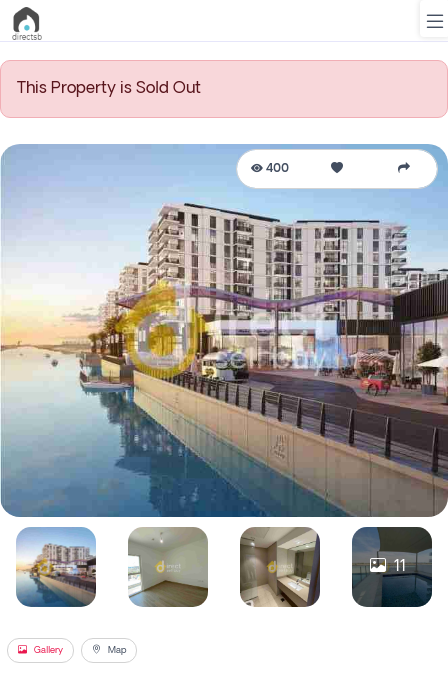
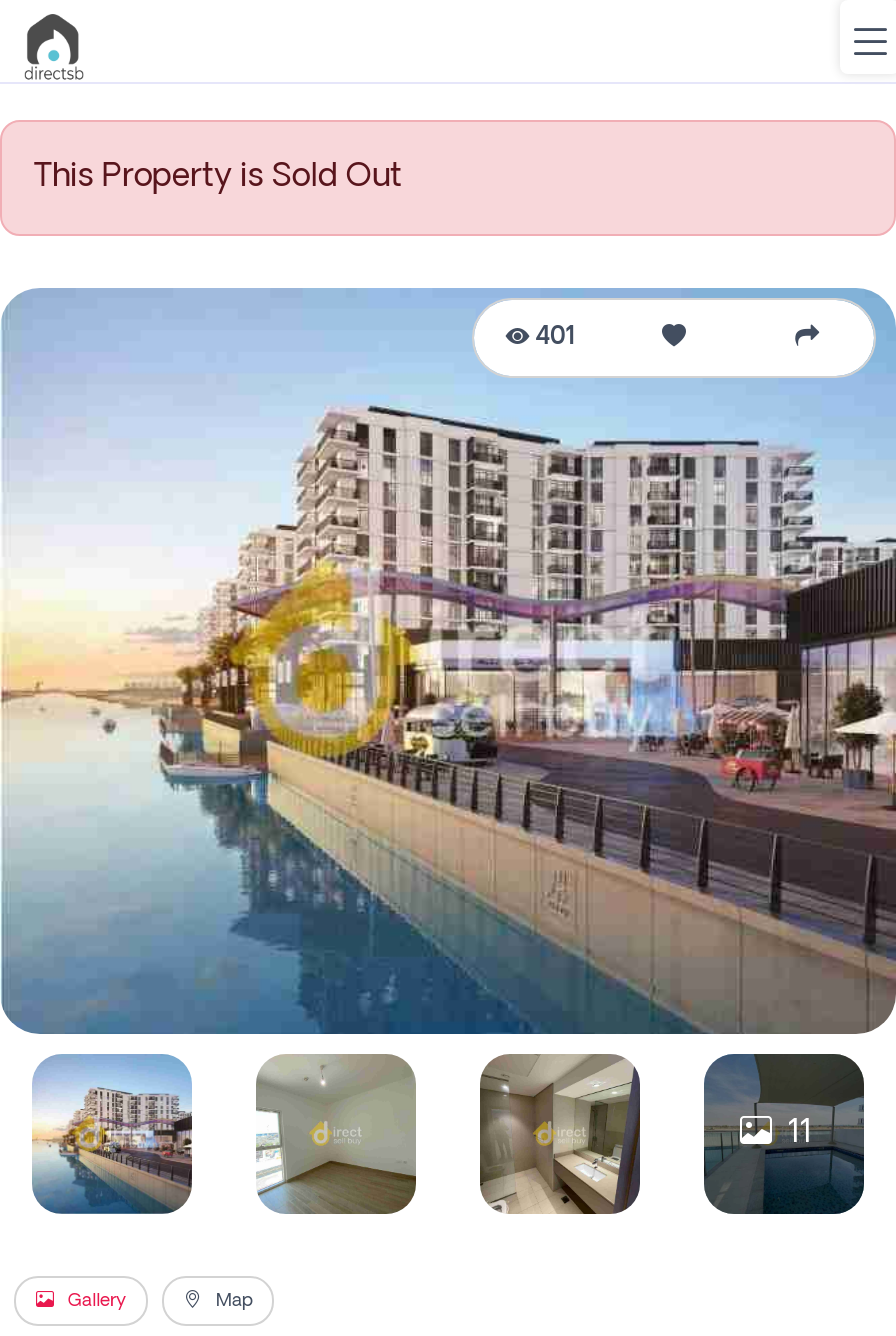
- 400
+ 401
